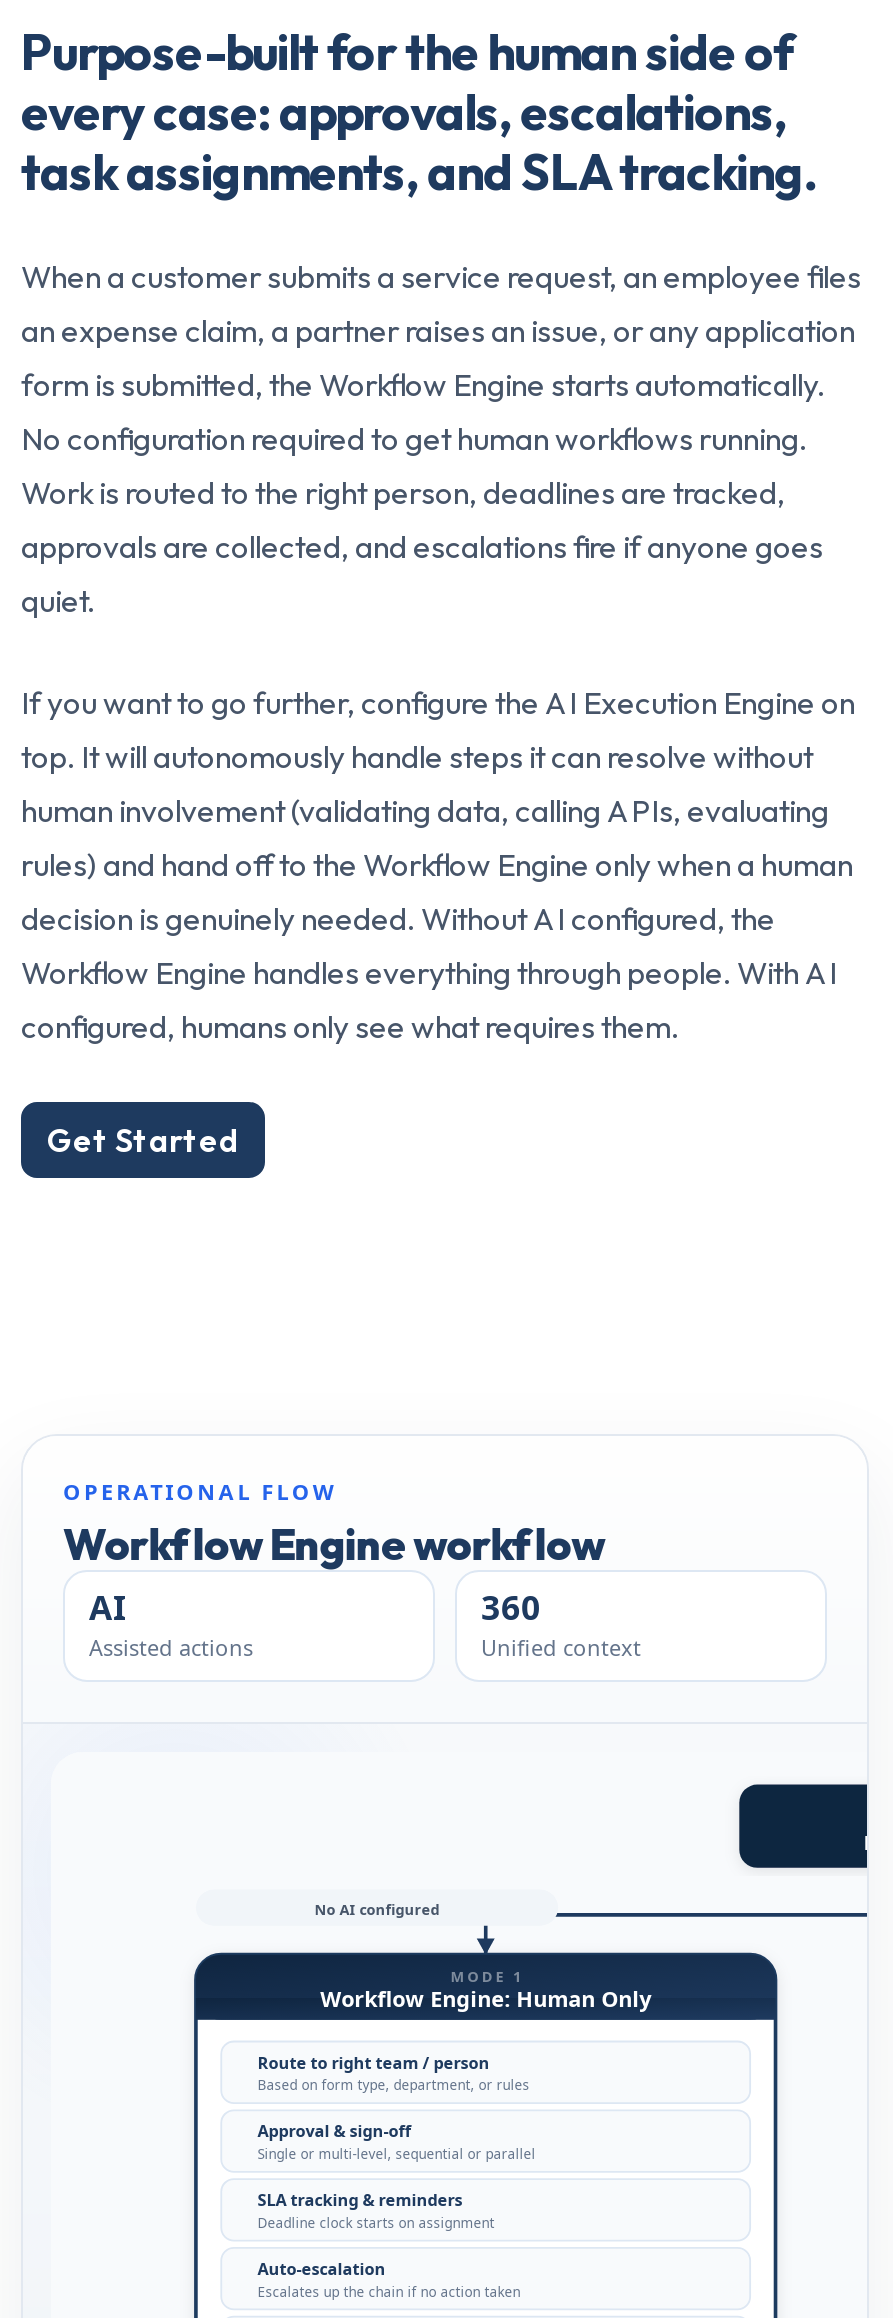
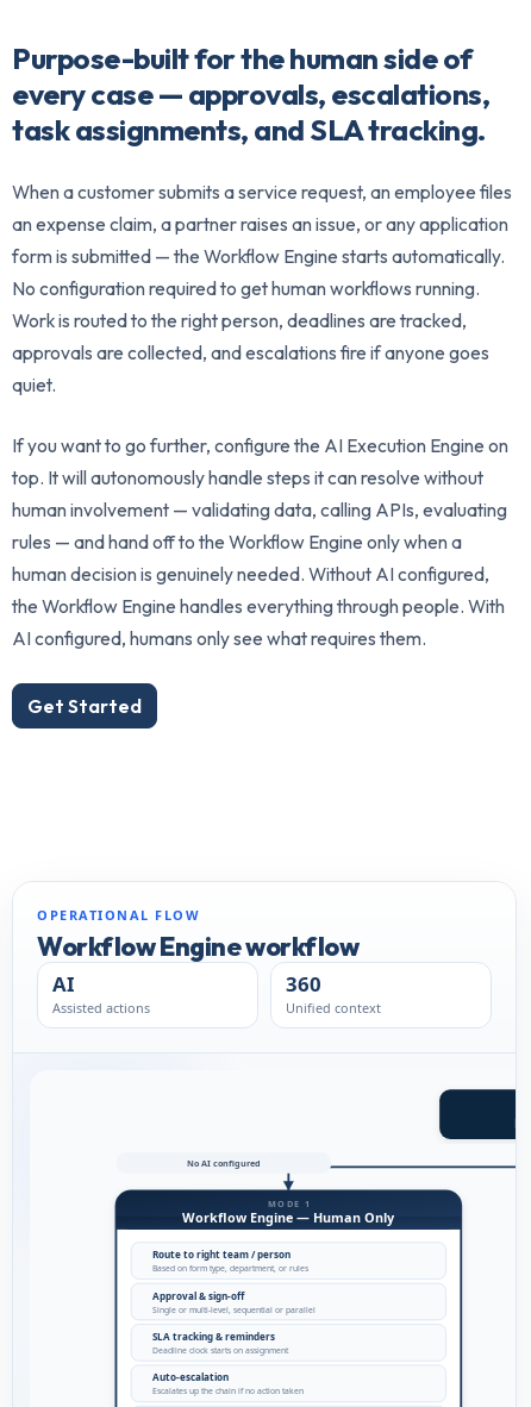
- every case: approvals, escalations,
+ every case — approvals, escalations,

- form is submitted, the Workflow Engine starts automatically.
+ form is submitted — the Workflow Engine starts automatically.

- human involvement (validating data, calling APIs, evaluating
- rules) and hand off to the Workflow Engine only when a human
- decision is genuinely needed. Without AI configured, the
- Workflow Engine handles everything through people. With AI
- configured, humans only see what requires them.
+ human involvement — validating data, calling APIs, evaluating
+ rules — and hand off to the Workflow Engine only when a
+ human decision is genuinely needed. Without AI configured,
+ the Workflow Engine handles everything through people. With
+ AI configured, humans only see what requires them.

- Workflow Engine: Human Only
+ Workflow Engine — Human Only
